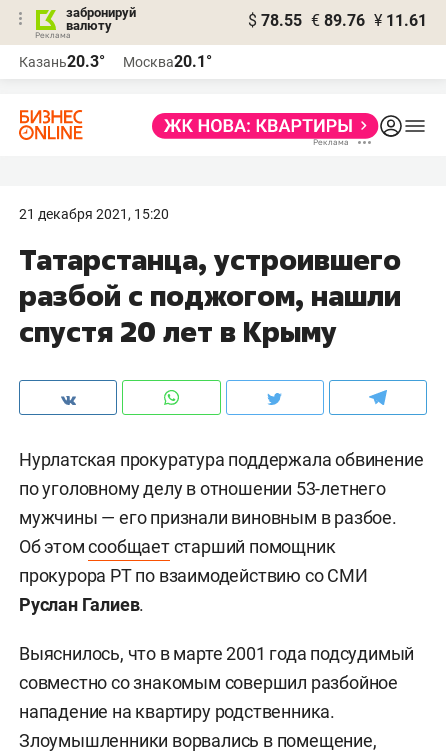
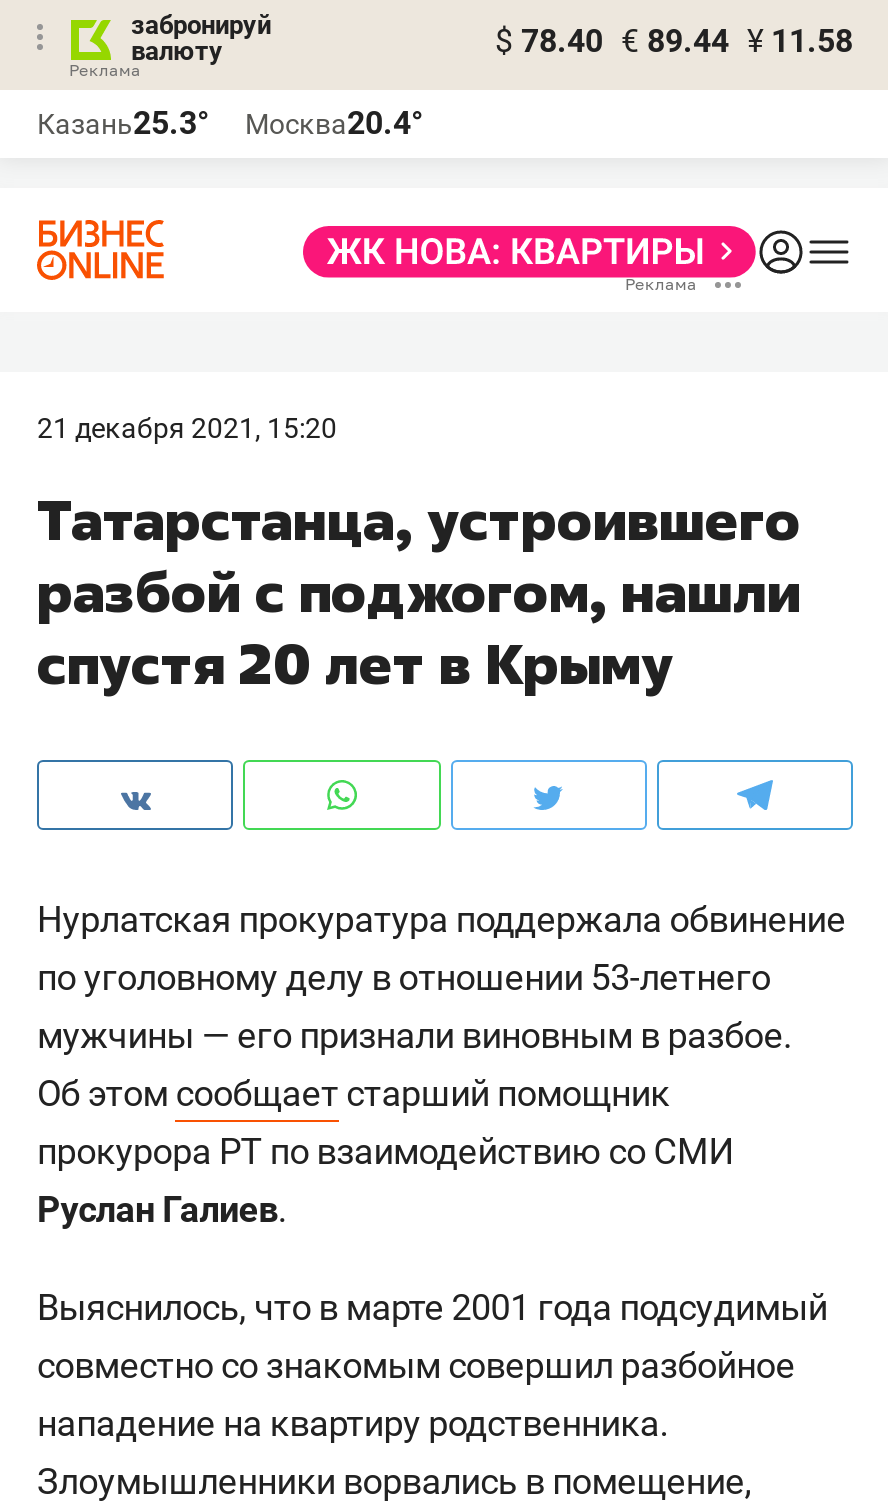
- $ 78.55 € 89.76 ¥ 11.61
+ $ 78.40 € 89.44 ¥ 11.58

- Казань20.3°
+ Казань25.3°

- Москва20.1°
+ Москва20.4°
